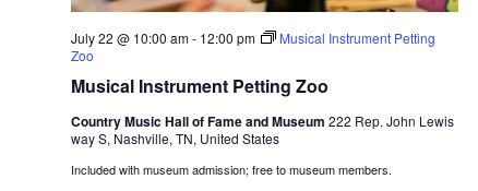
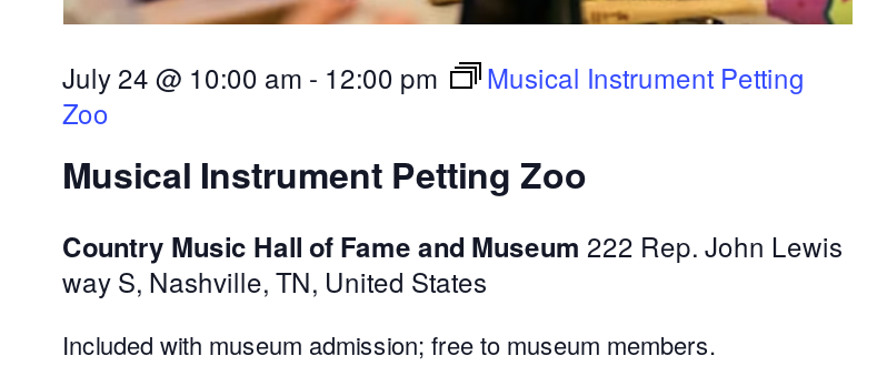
- July 22 @ 10:00 am - 12:00 pm Musical Instrument Petting
+ July 24 @ 10:00 am - 12:00 pm Musical Instrument Petting
